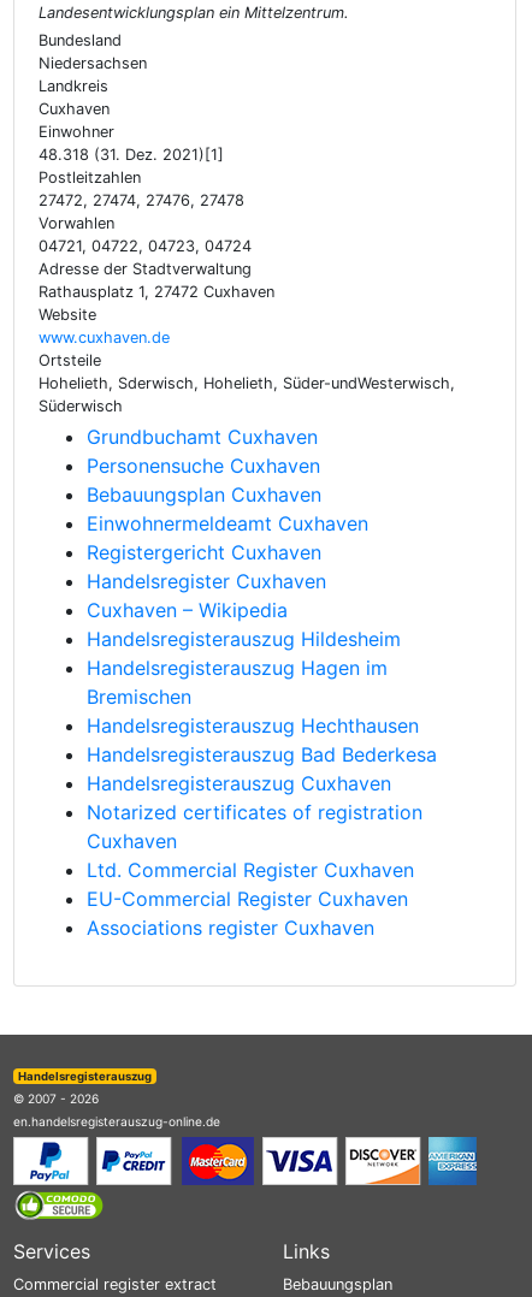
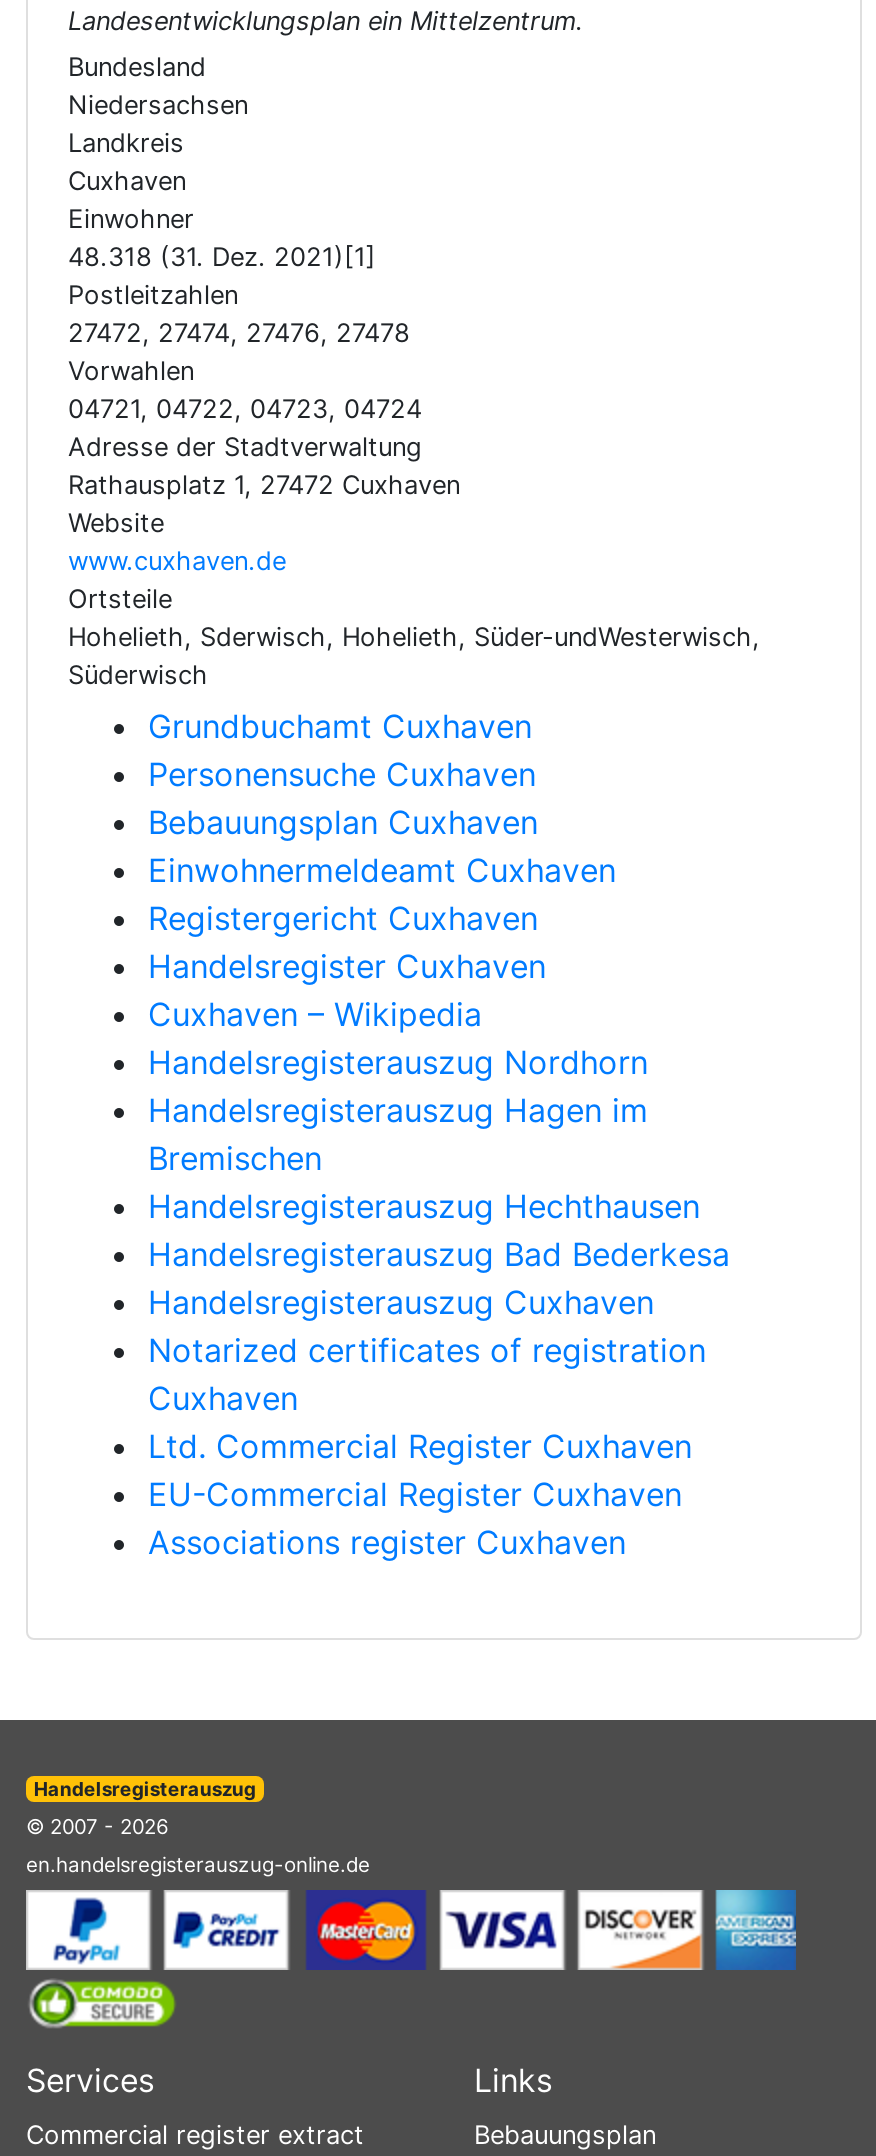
- Handelsregisterauszug Hildesheim
+ Handelsregisterauszug Nordhorn
